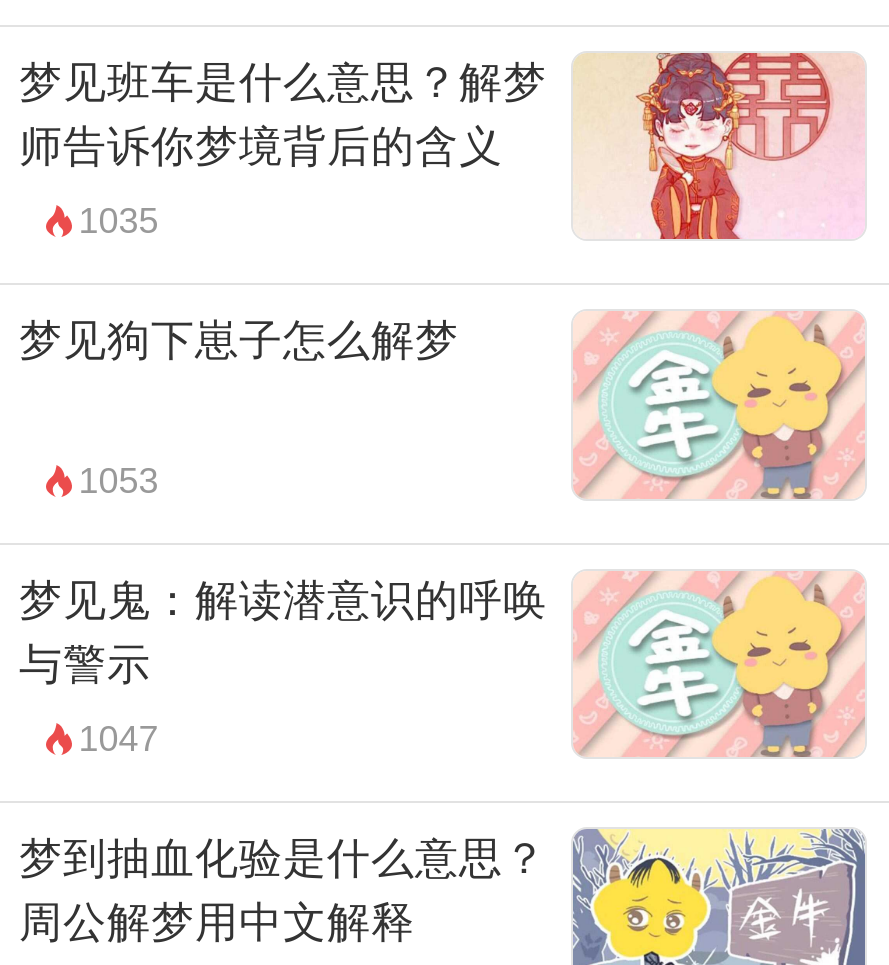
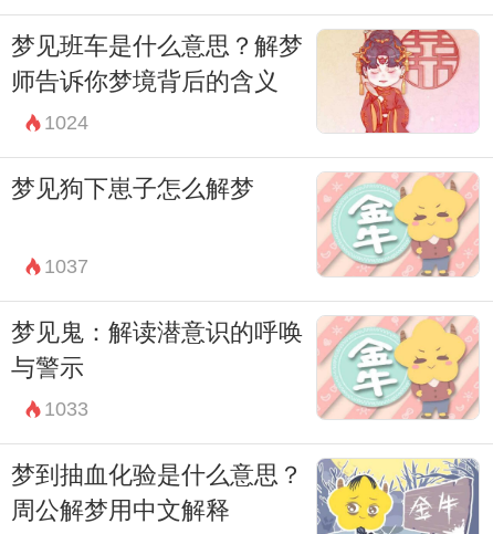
- 1035
+ 1024

- 1053
+ 1037

- 1047
+ 1033
